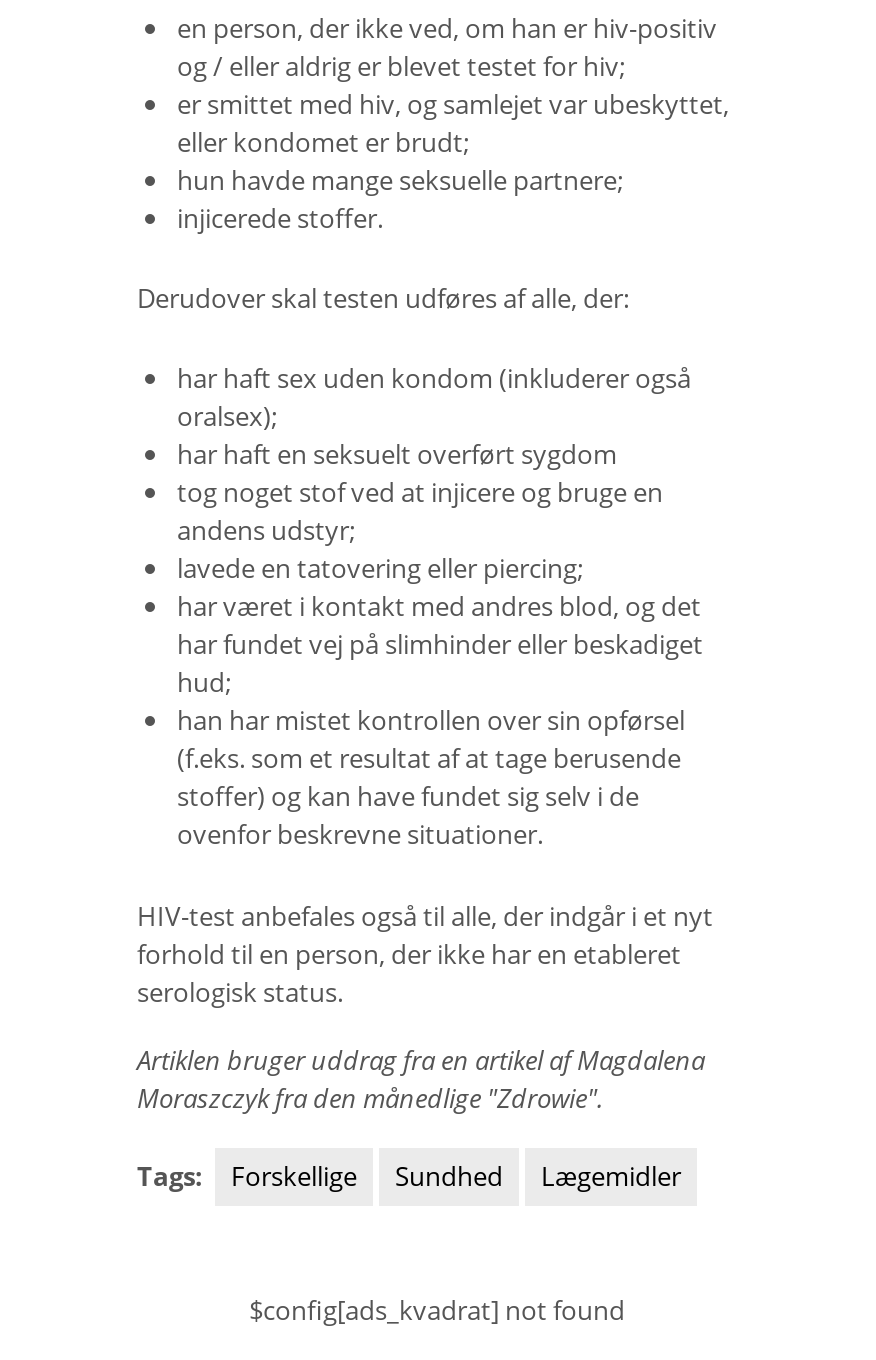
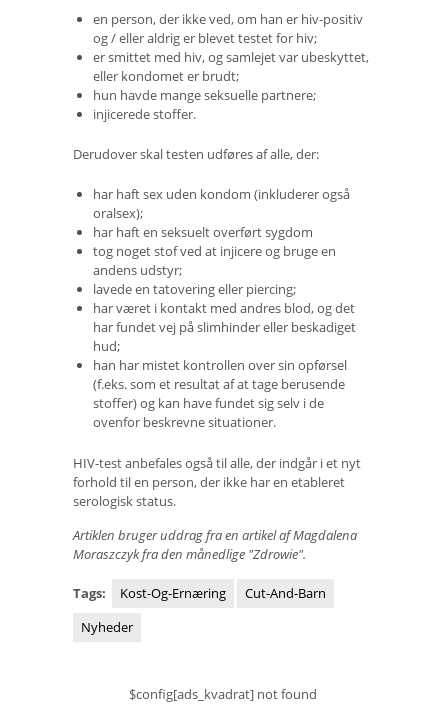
- Forskellige
- Sundhed
- Lægemidler
+ Kost-Og-Ernæring
+ Cut-And-Barn
+ Nyheder
